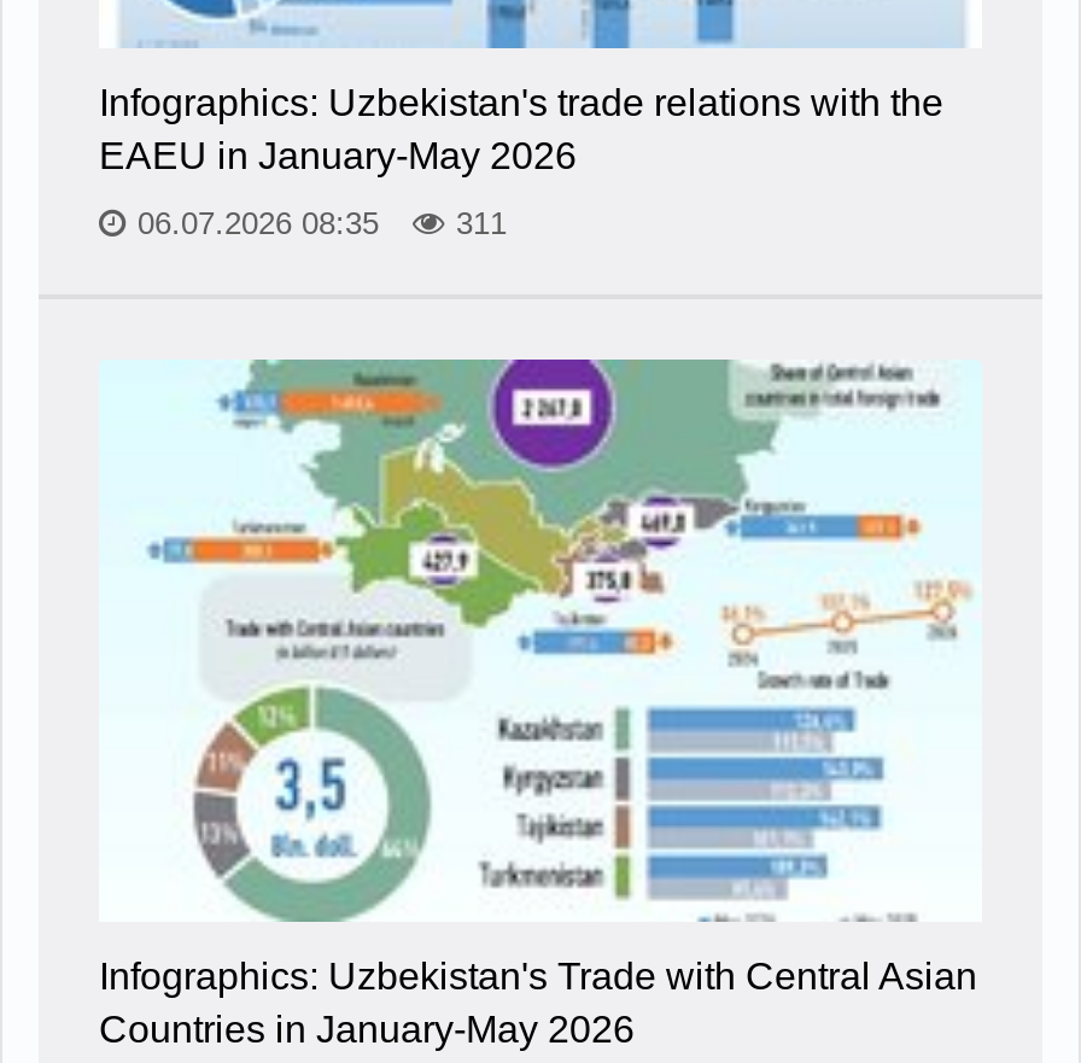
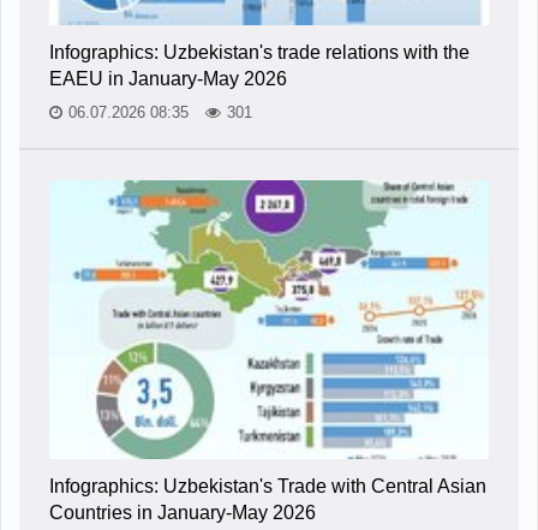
- 06.07.2026 08:35 311
+ 06.07.2026 08:35 301
